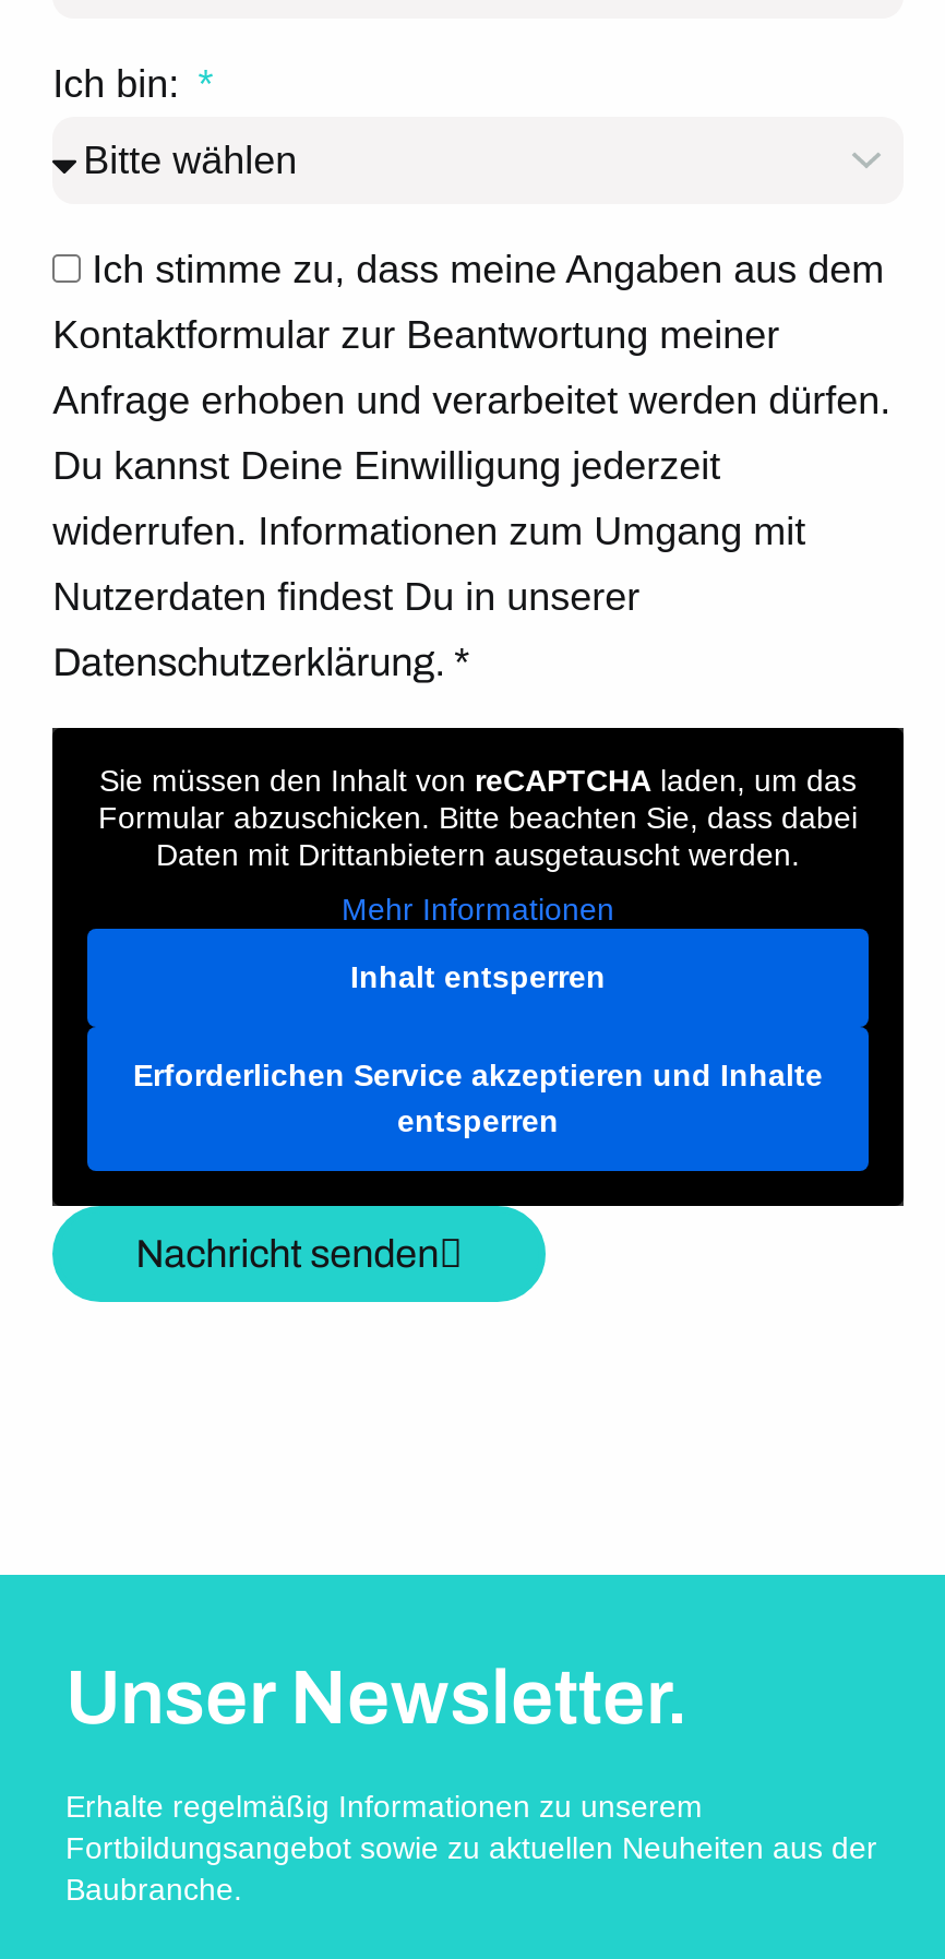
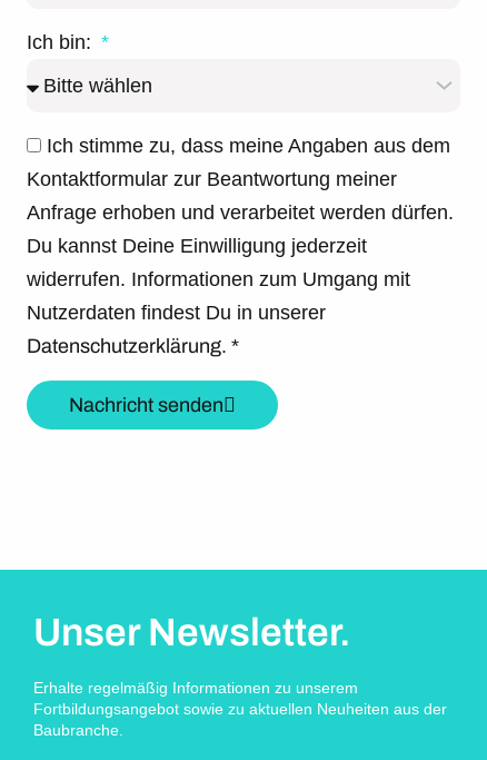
- [image]
- Sie müssen den Inhalt von reCAPTCHA laden, um das
- Formular abzuschicken. Bitte beachten Sie, dass dabei
- Daten mit Drittanbietern ausgetauscht werden.
- Mehr Informationen
- Inhalt entsperren
- Erforderlichen Service akzeptieren und Inhalte
- entsperren
